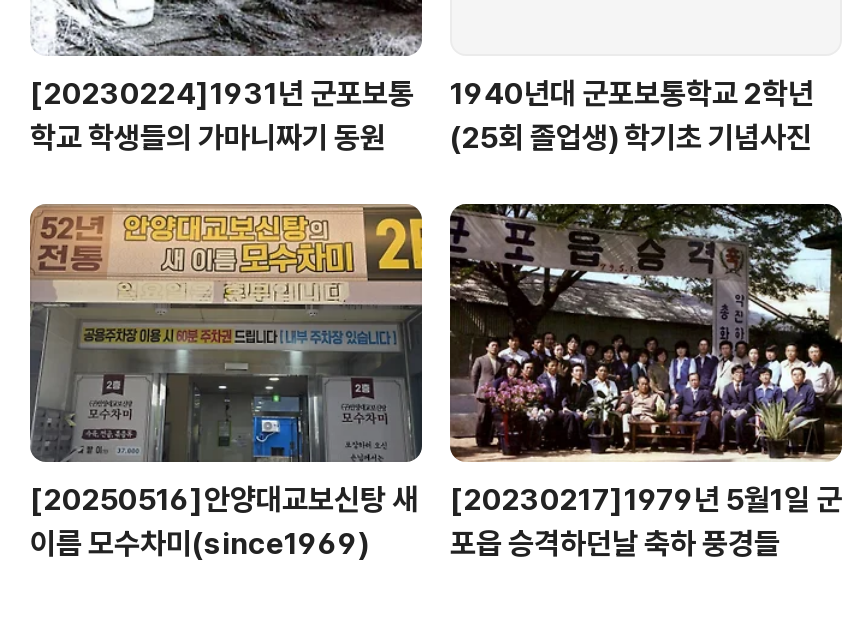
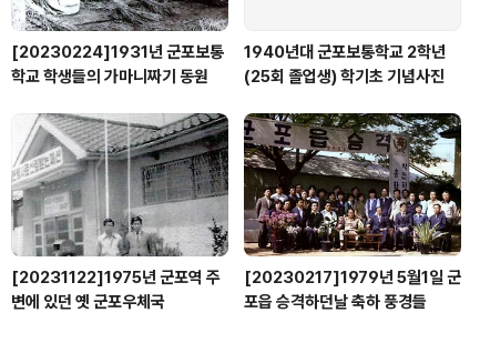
- [image]
- [20250516]안양대교보신탕 새
- 이름 모수차미(since1969)
+ [image]
+ [20231122]1975년 군포역 주
+ 변에 있던 옛 군포우체국
